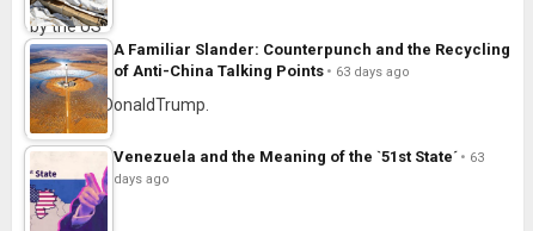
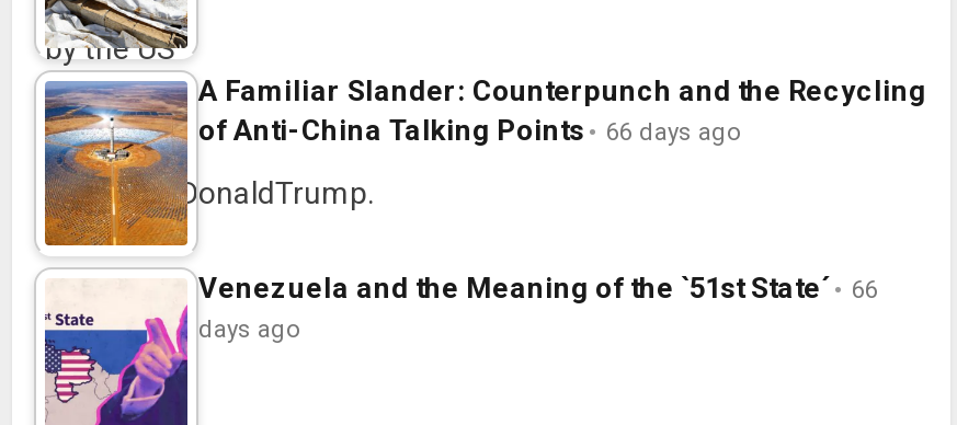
- of Anti-China Talking Points 63 days ago
+ of Anti-China Talking Points 66 days ago

- Venezuela and the Meaning of the `51st State´ 63
+ Venezuela and the Meaning of the `51st State´ 66
